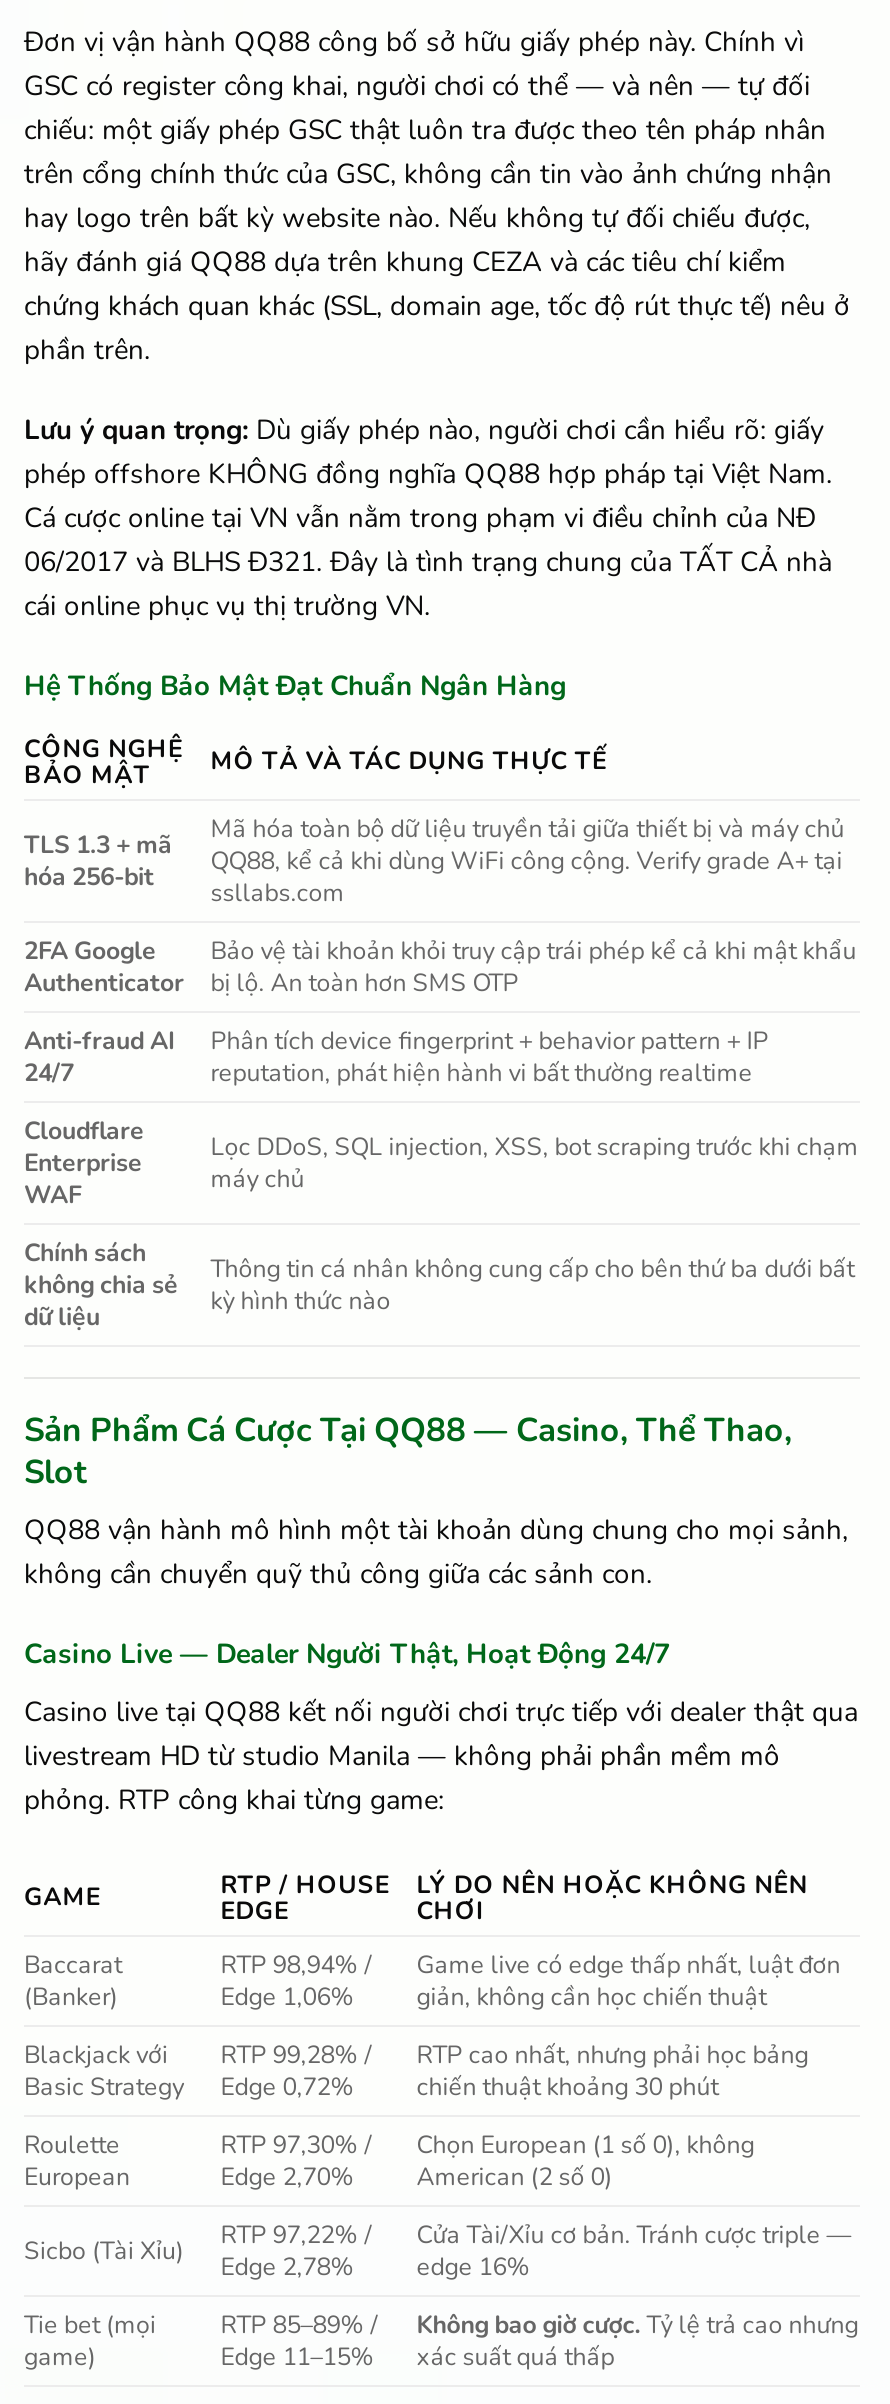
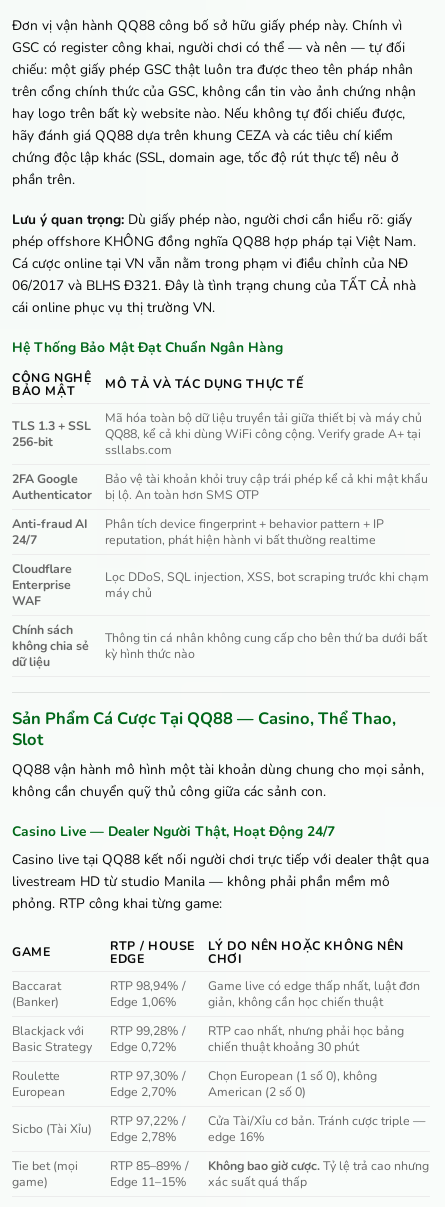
- chứng khách quan khác (SSL, domain age, tốc độ rút thực tế) nêu ở
+ chứng độc lập khác (SSL, domain age, tốc độ rút thực tế) nêu ở

- TLS 1.3 + mã
- hóa 256-bit
+ TLS 1.3 + SSL
+ 256-bit
